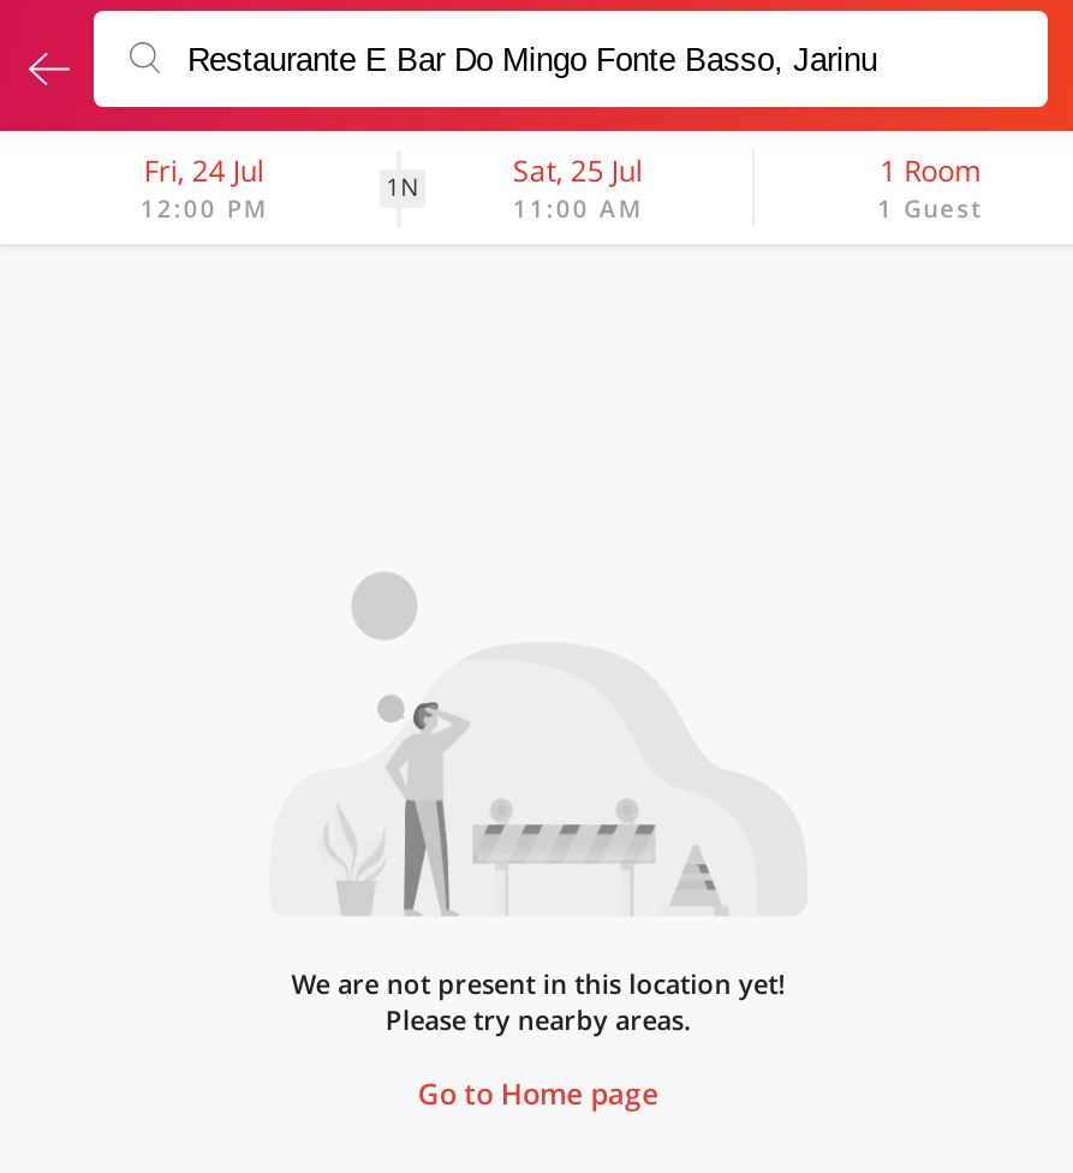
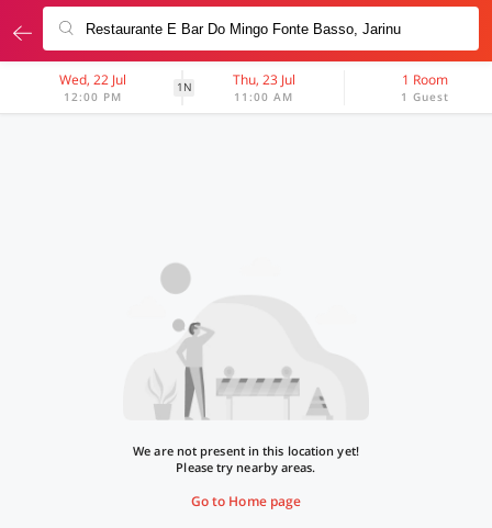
- Fri, 24 Jul
+ Wed, 22 Jul

- Sat, 25 Jul
+ Thu, 23 Jul
